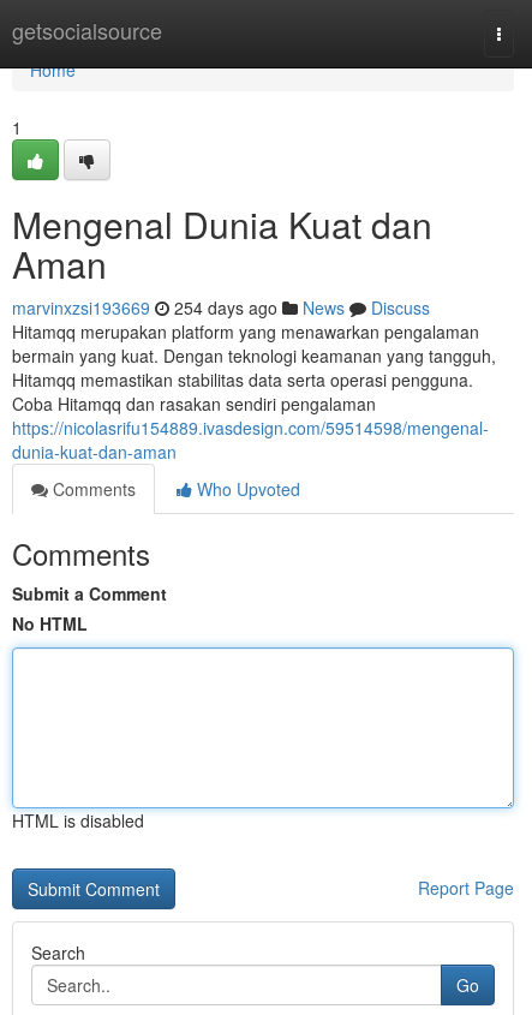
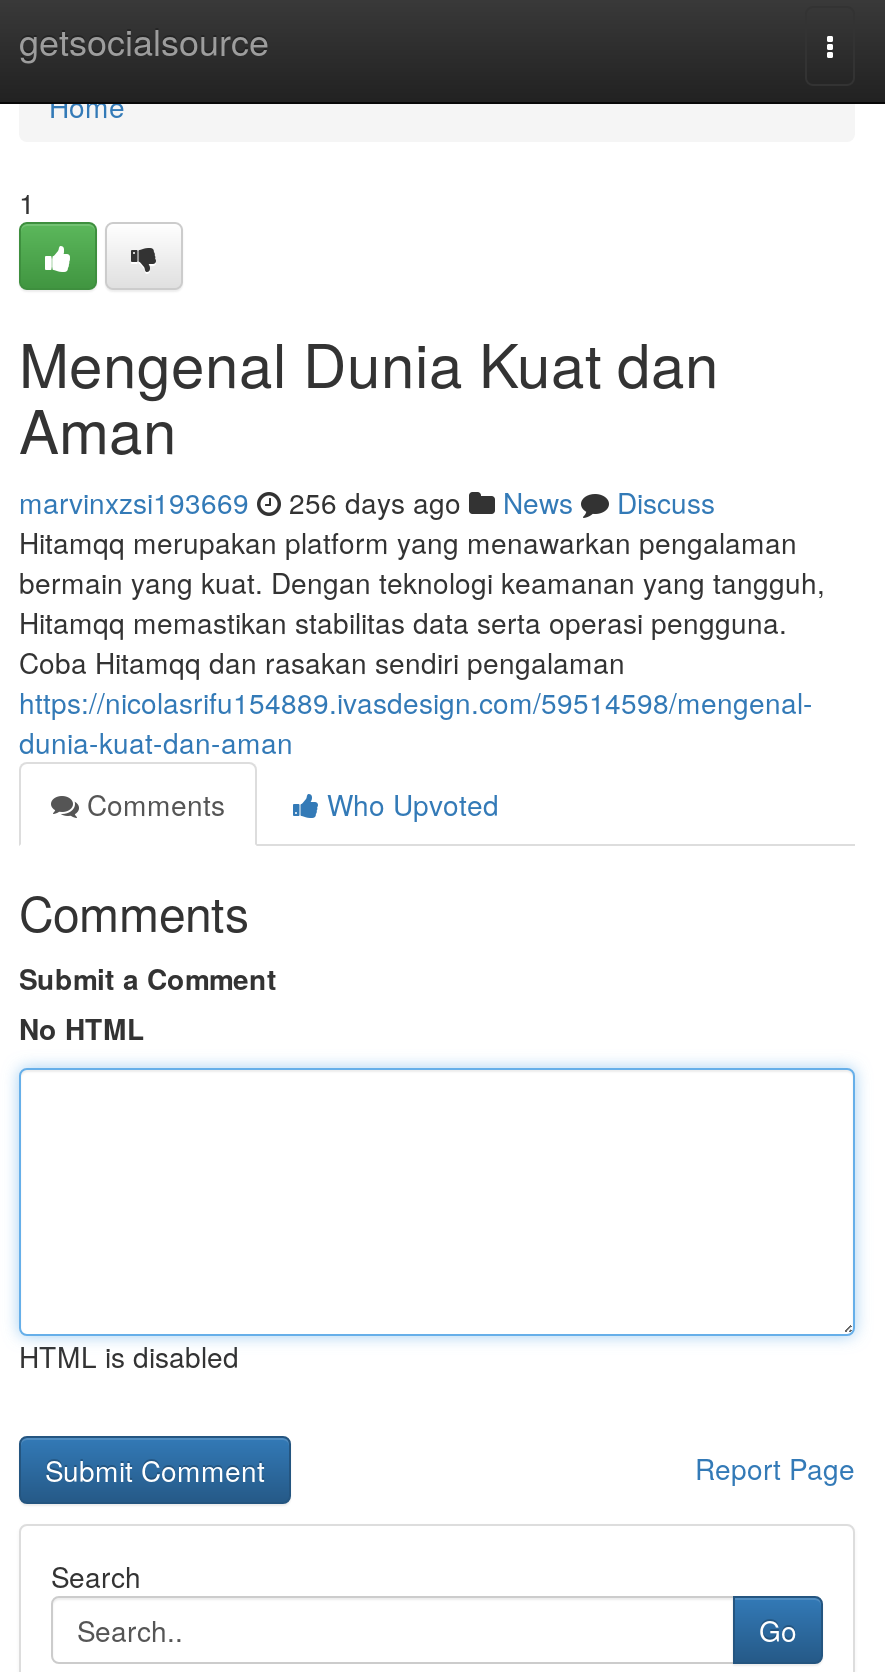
- marvinxzsi193669 254 days ago News Discuss
+ marvinxzsi193669 256 days ago News Discuss
